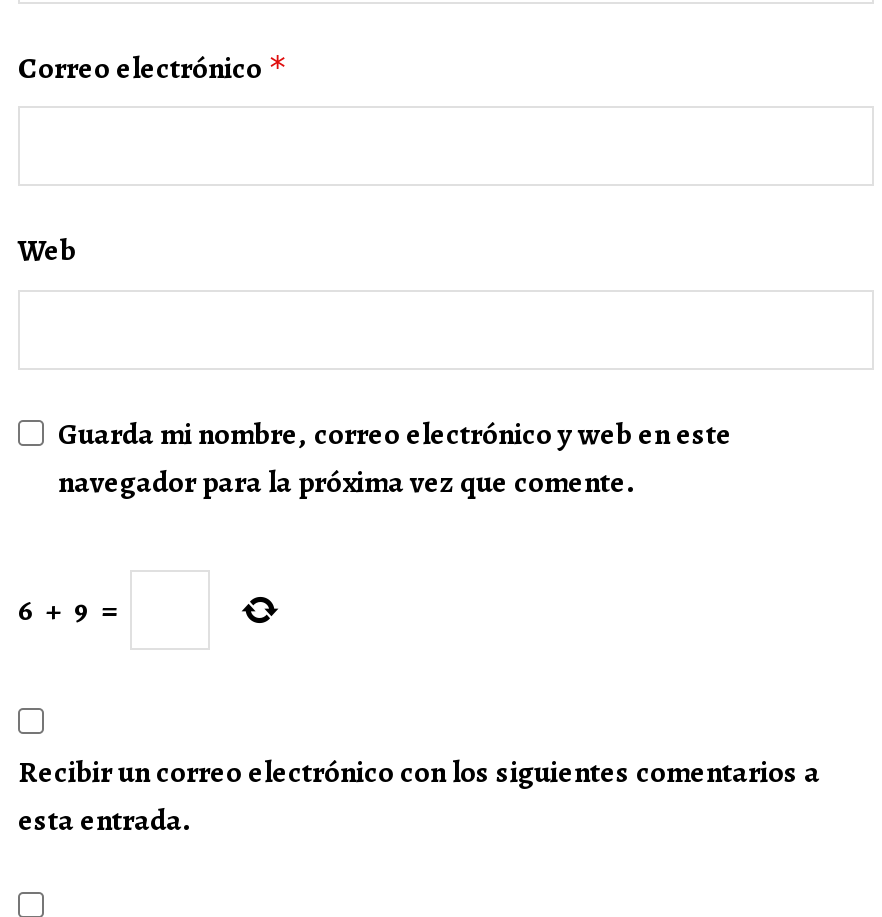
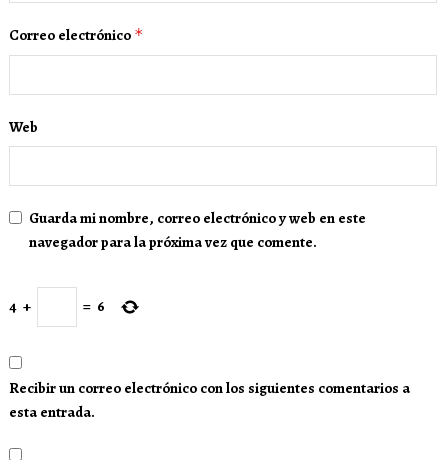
- 6 + 9 =
+ 4 +
+ = 6
